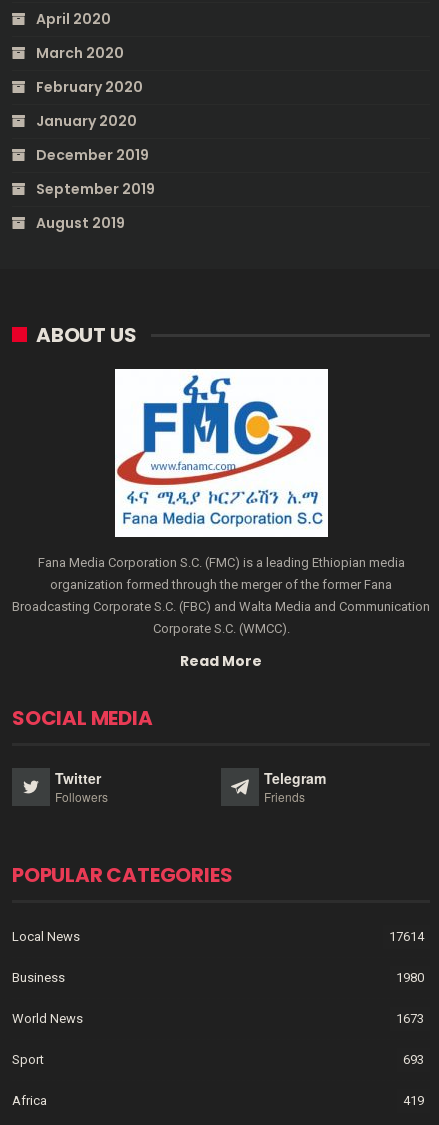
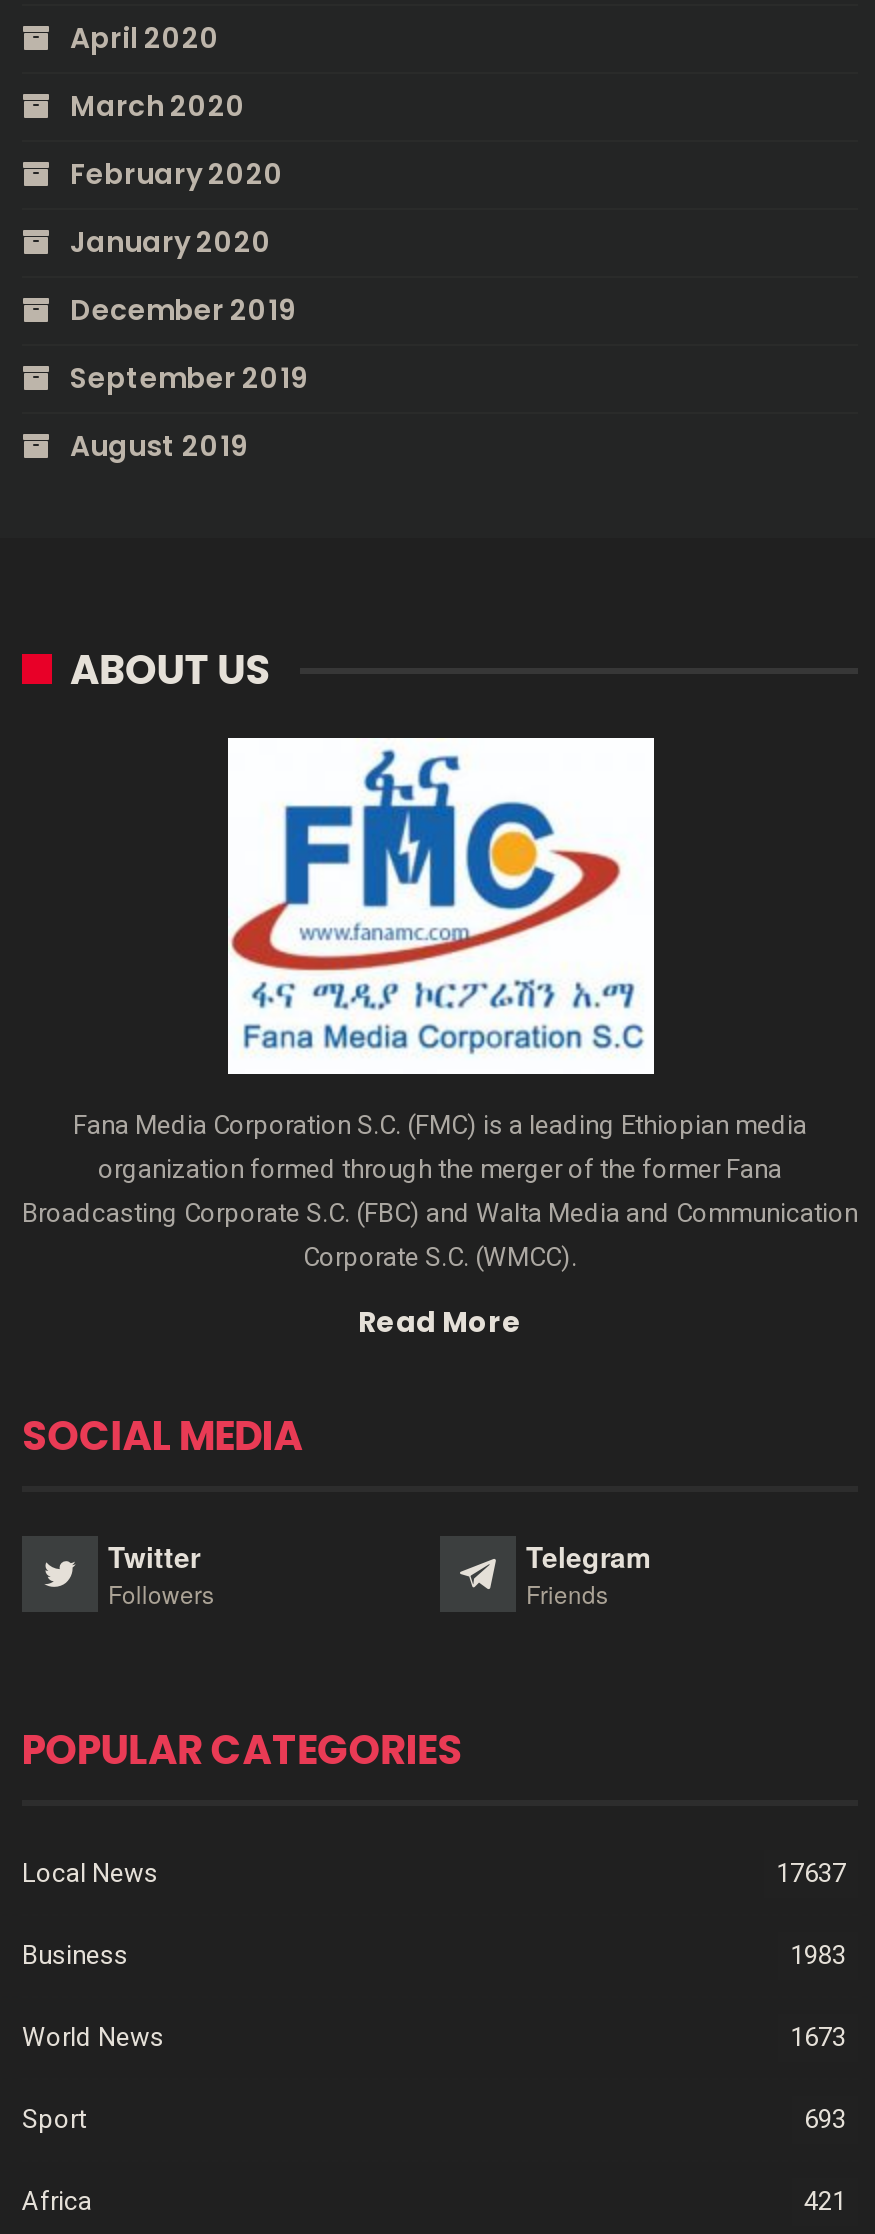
- 17614
+ 17637

- 1980
+ 1983

- 419
+ 421
